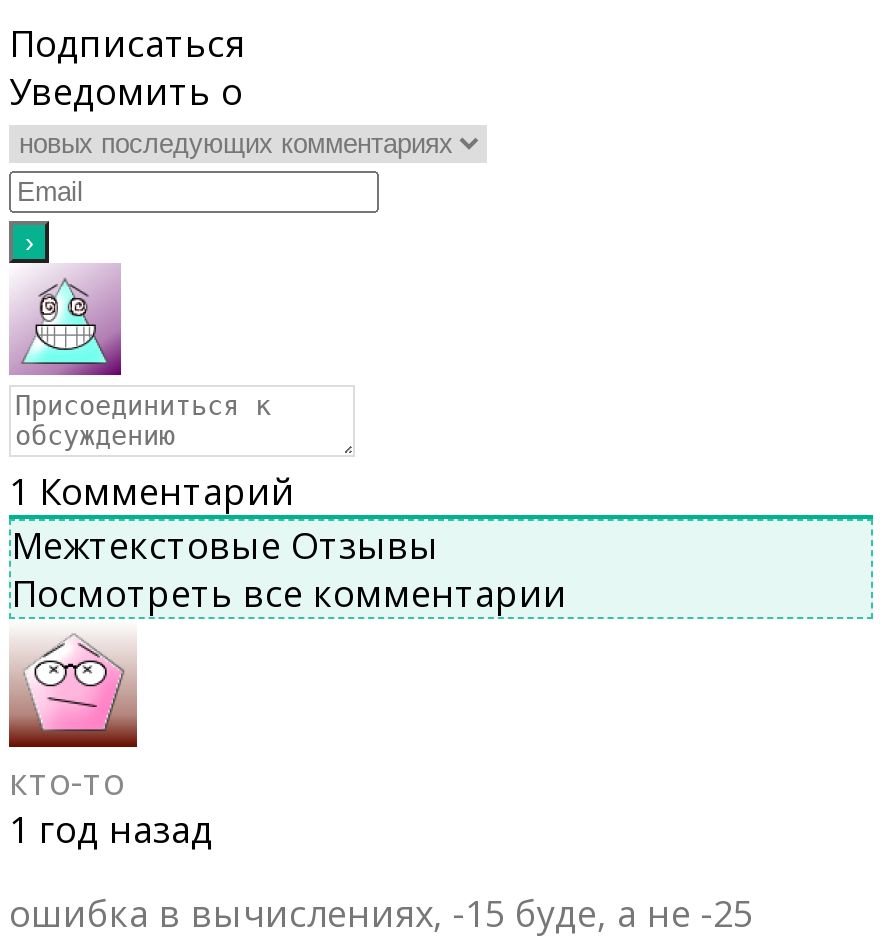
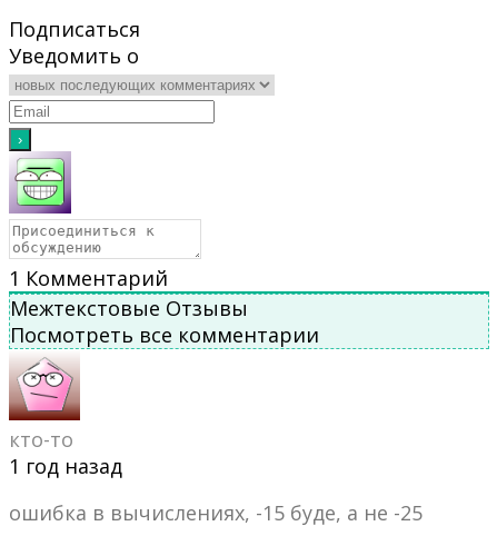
- [image]
+ [image]
